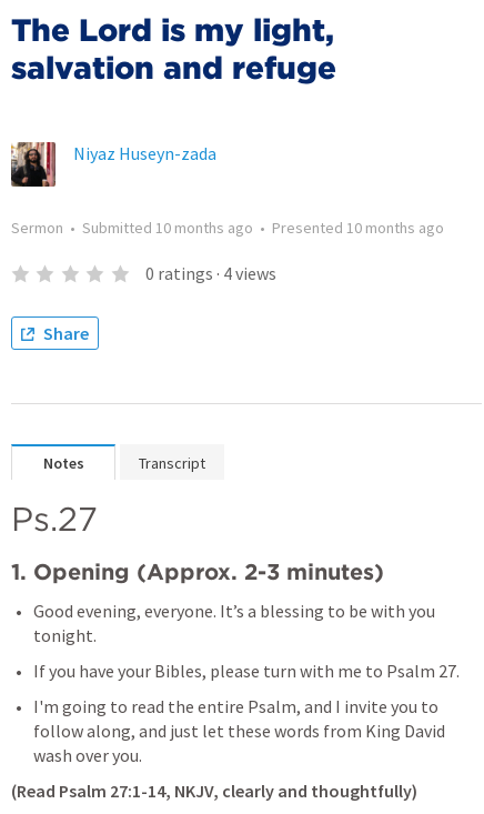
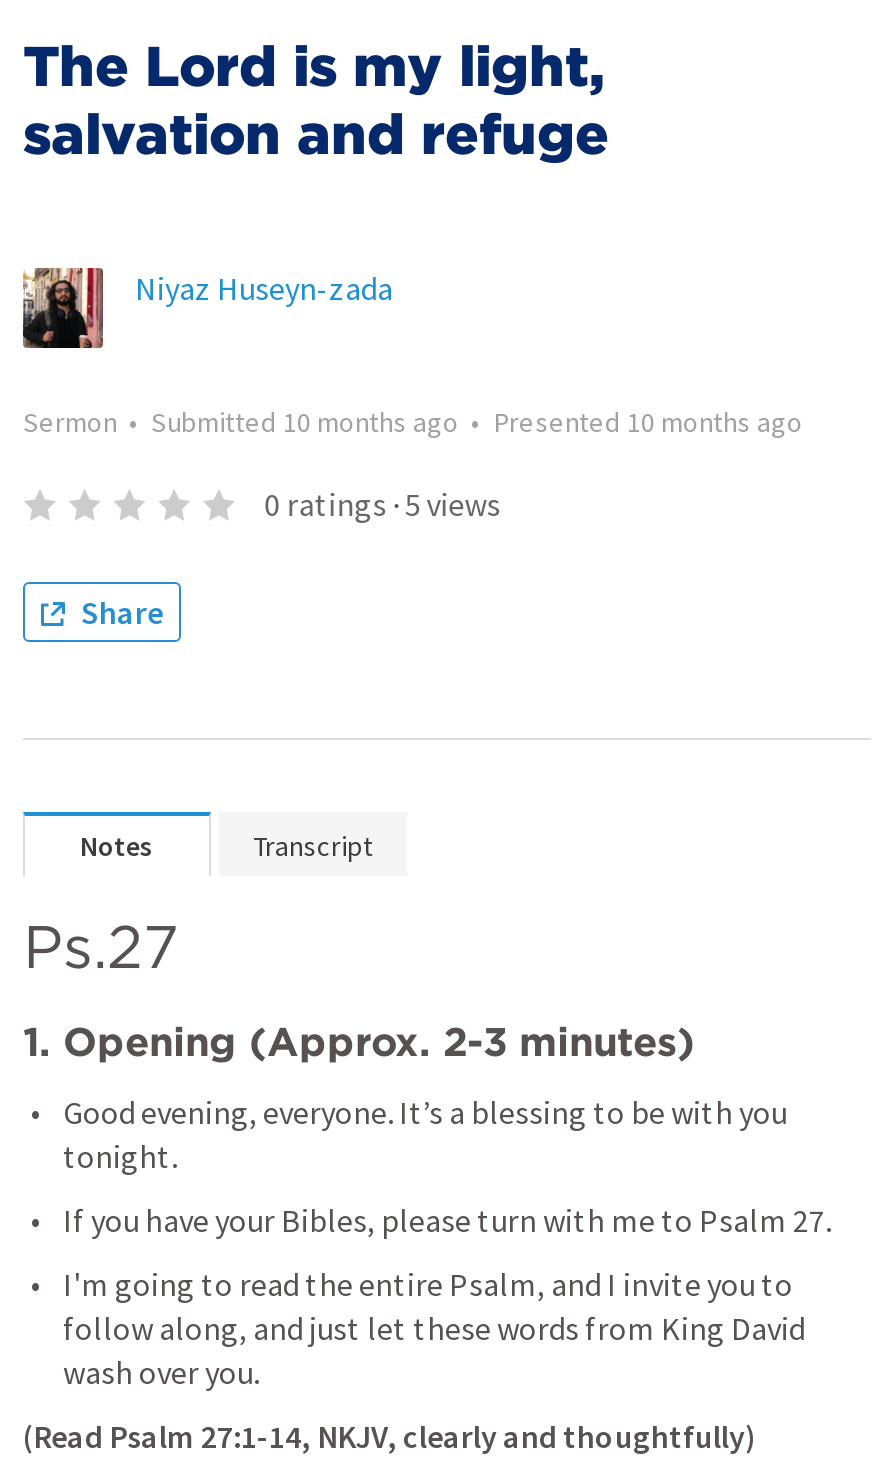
- 0 ratings · 4 views
+ 0 ratings · 5 views
